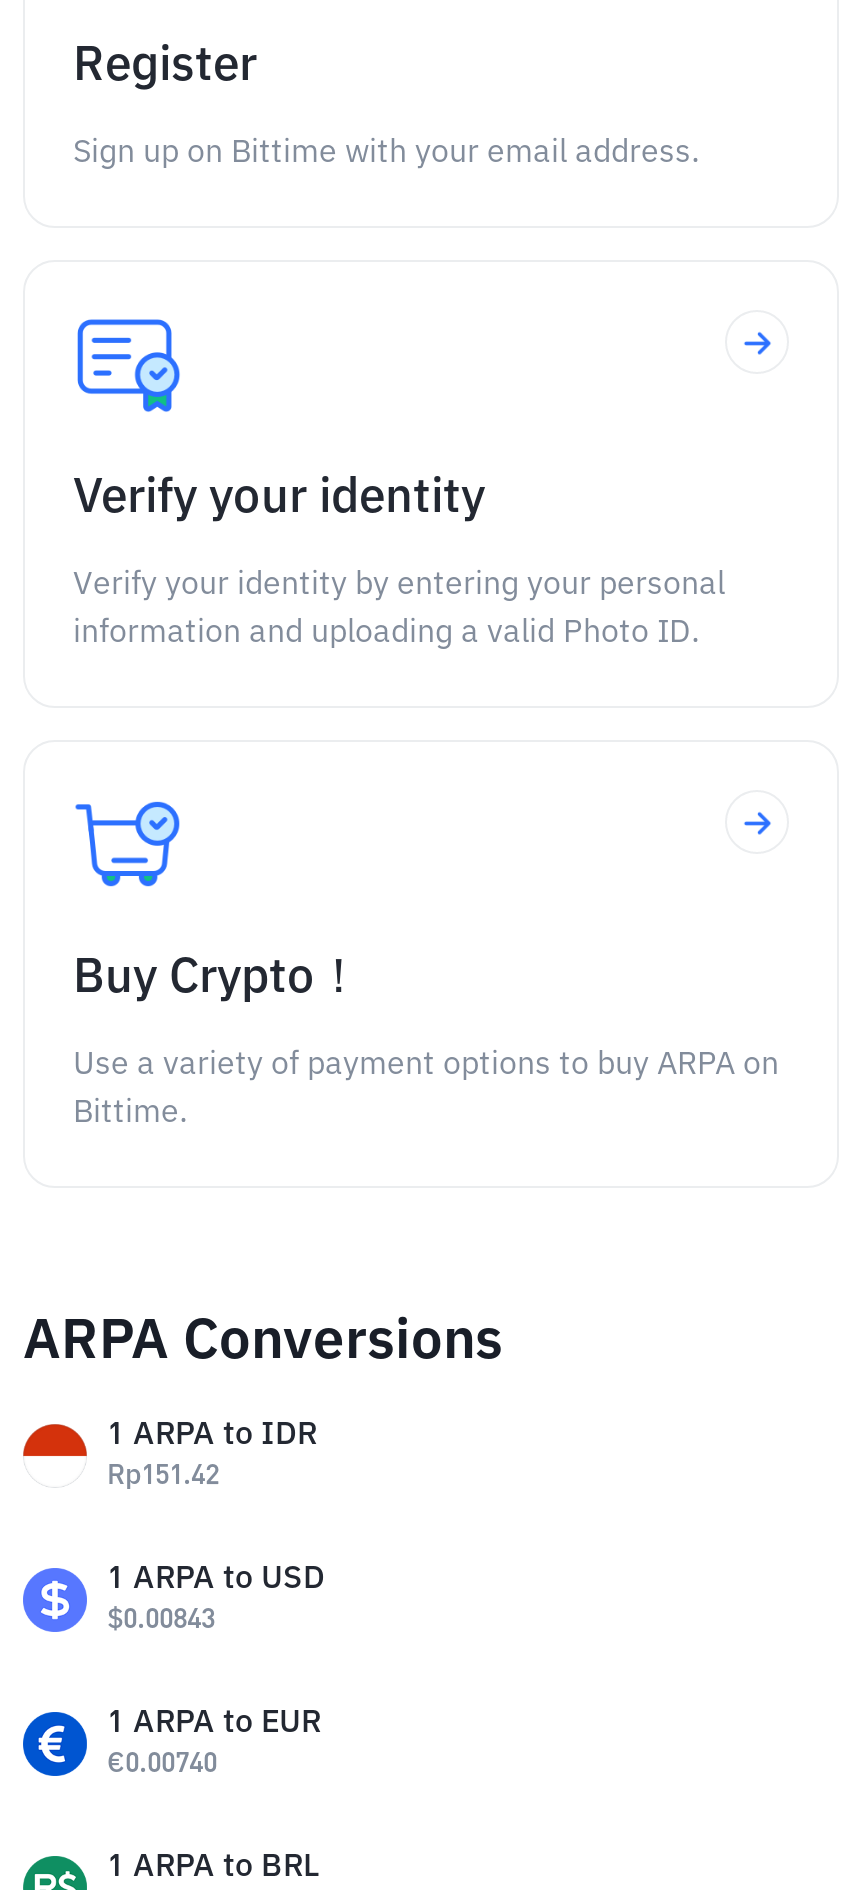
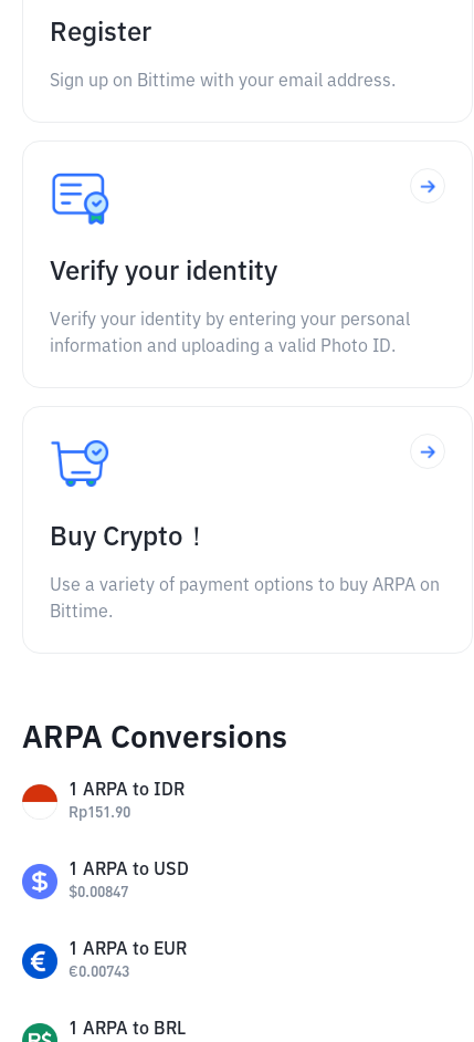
- Rp151.42
+ Rp151.90

- $0.00843
+ $0.00847

- €0.00740
+ €0.00743
